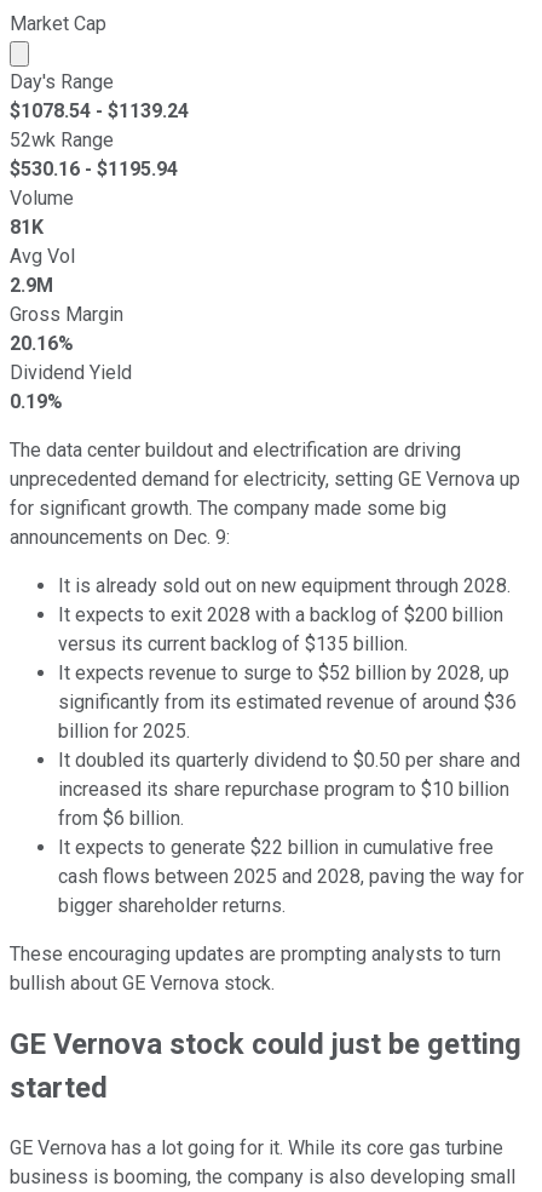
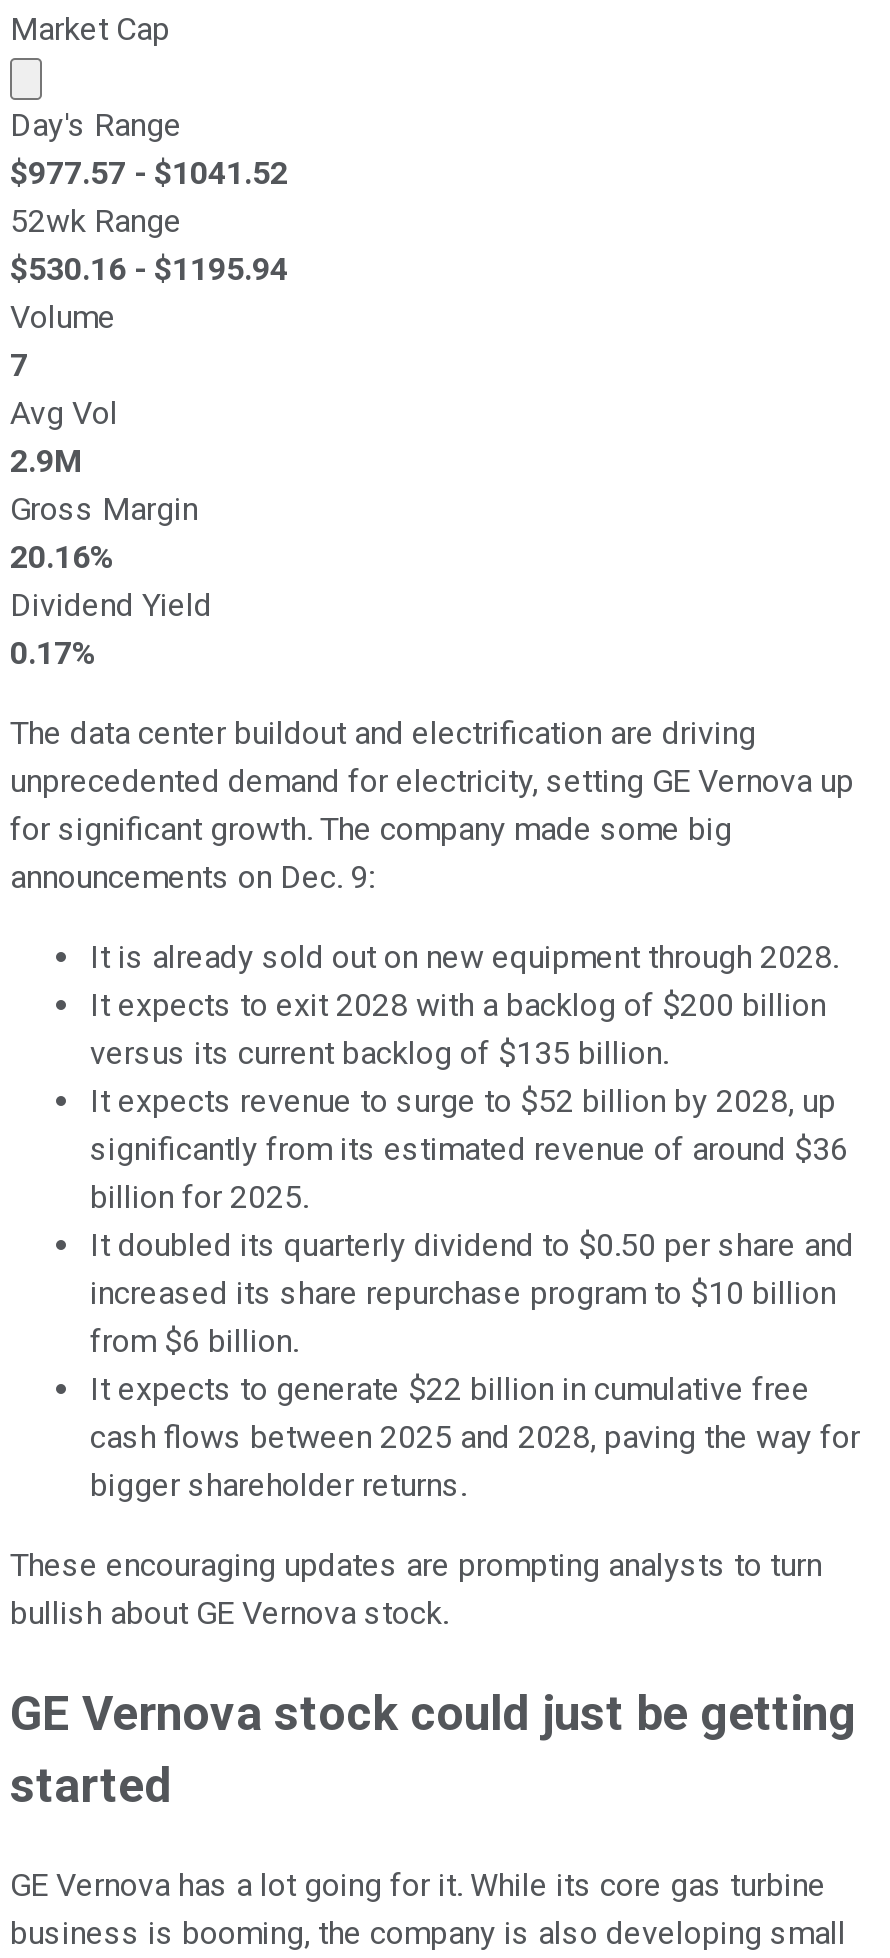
- $1078.54 - $1139.24
+ $977.57 - $1041.52

- 81K
+ 7

- 0.19%
+ 0.17%
